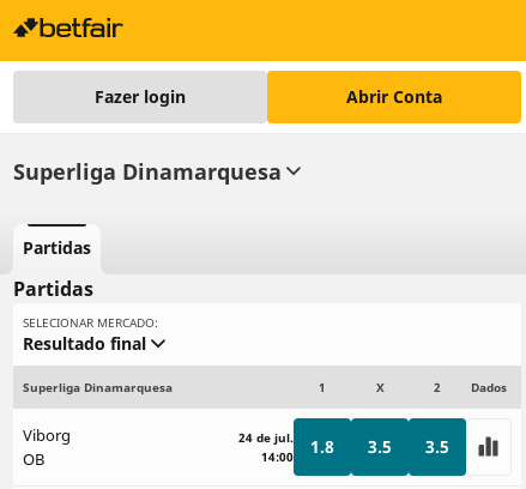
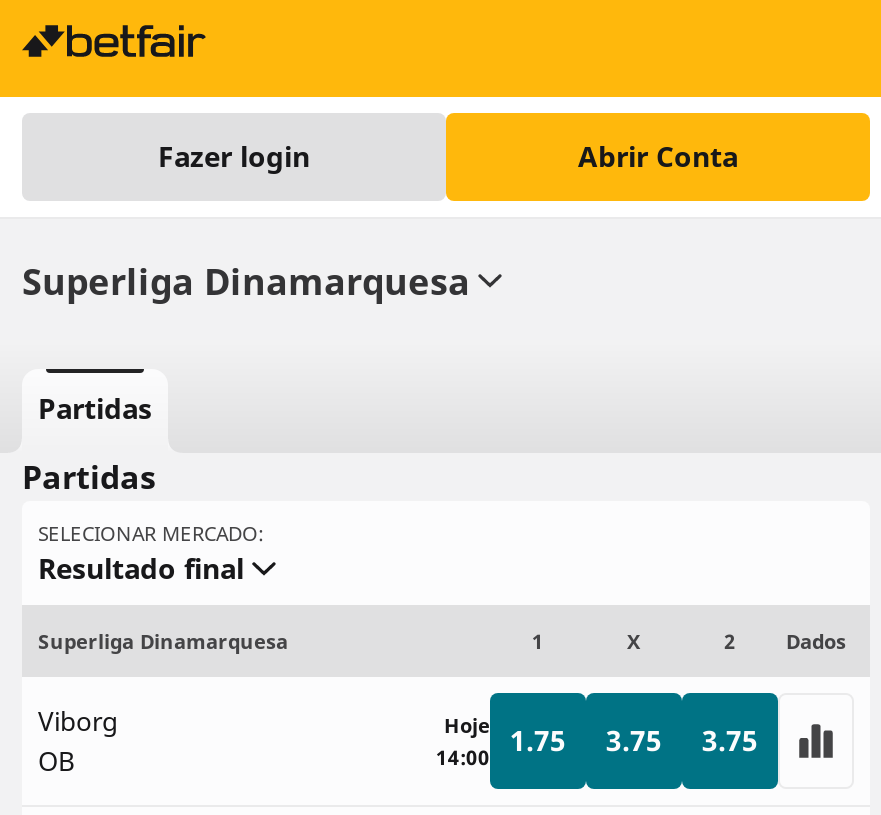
- 24 de jul.
+ Hoje

- 1.8
+ 1.75

- 3.5
+ 3.75

- 3.5
+ 3.75
